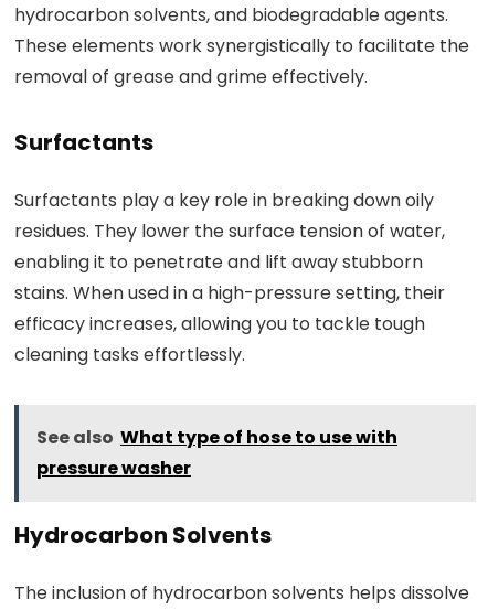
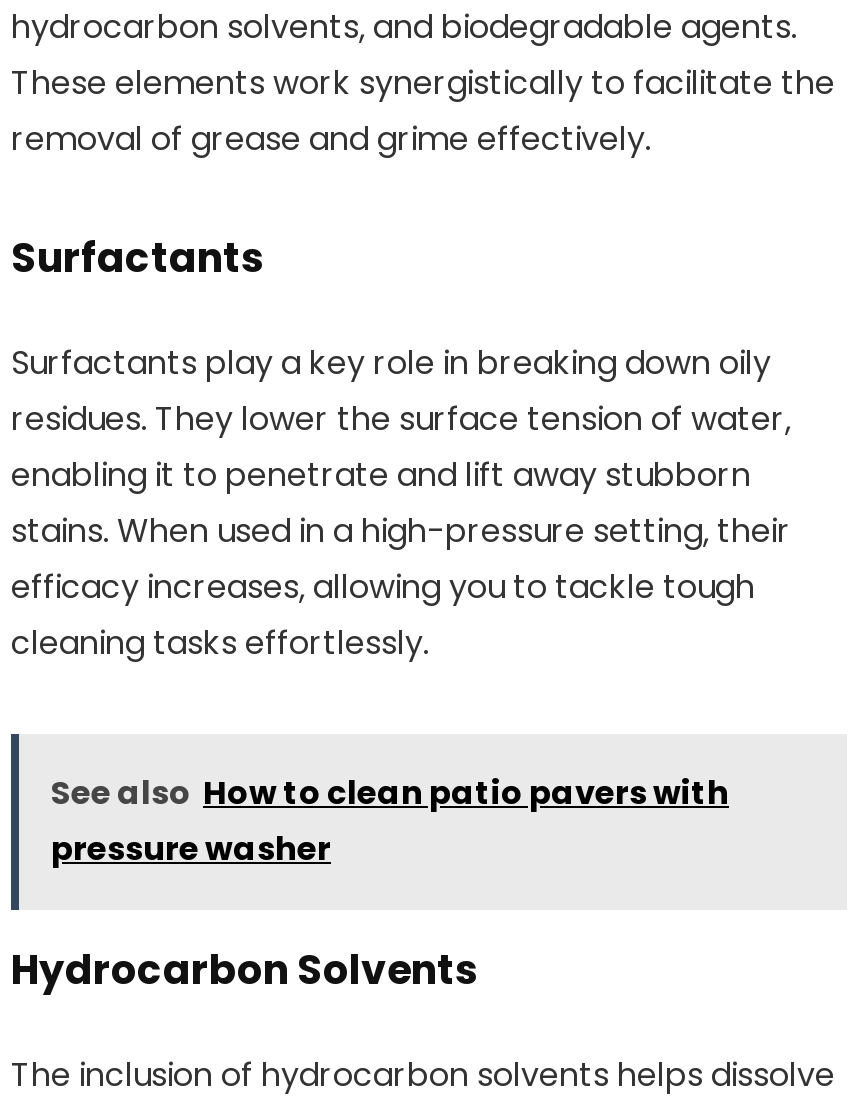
- See also What type of hose to use with
+ See also How to clean patio pavers with
